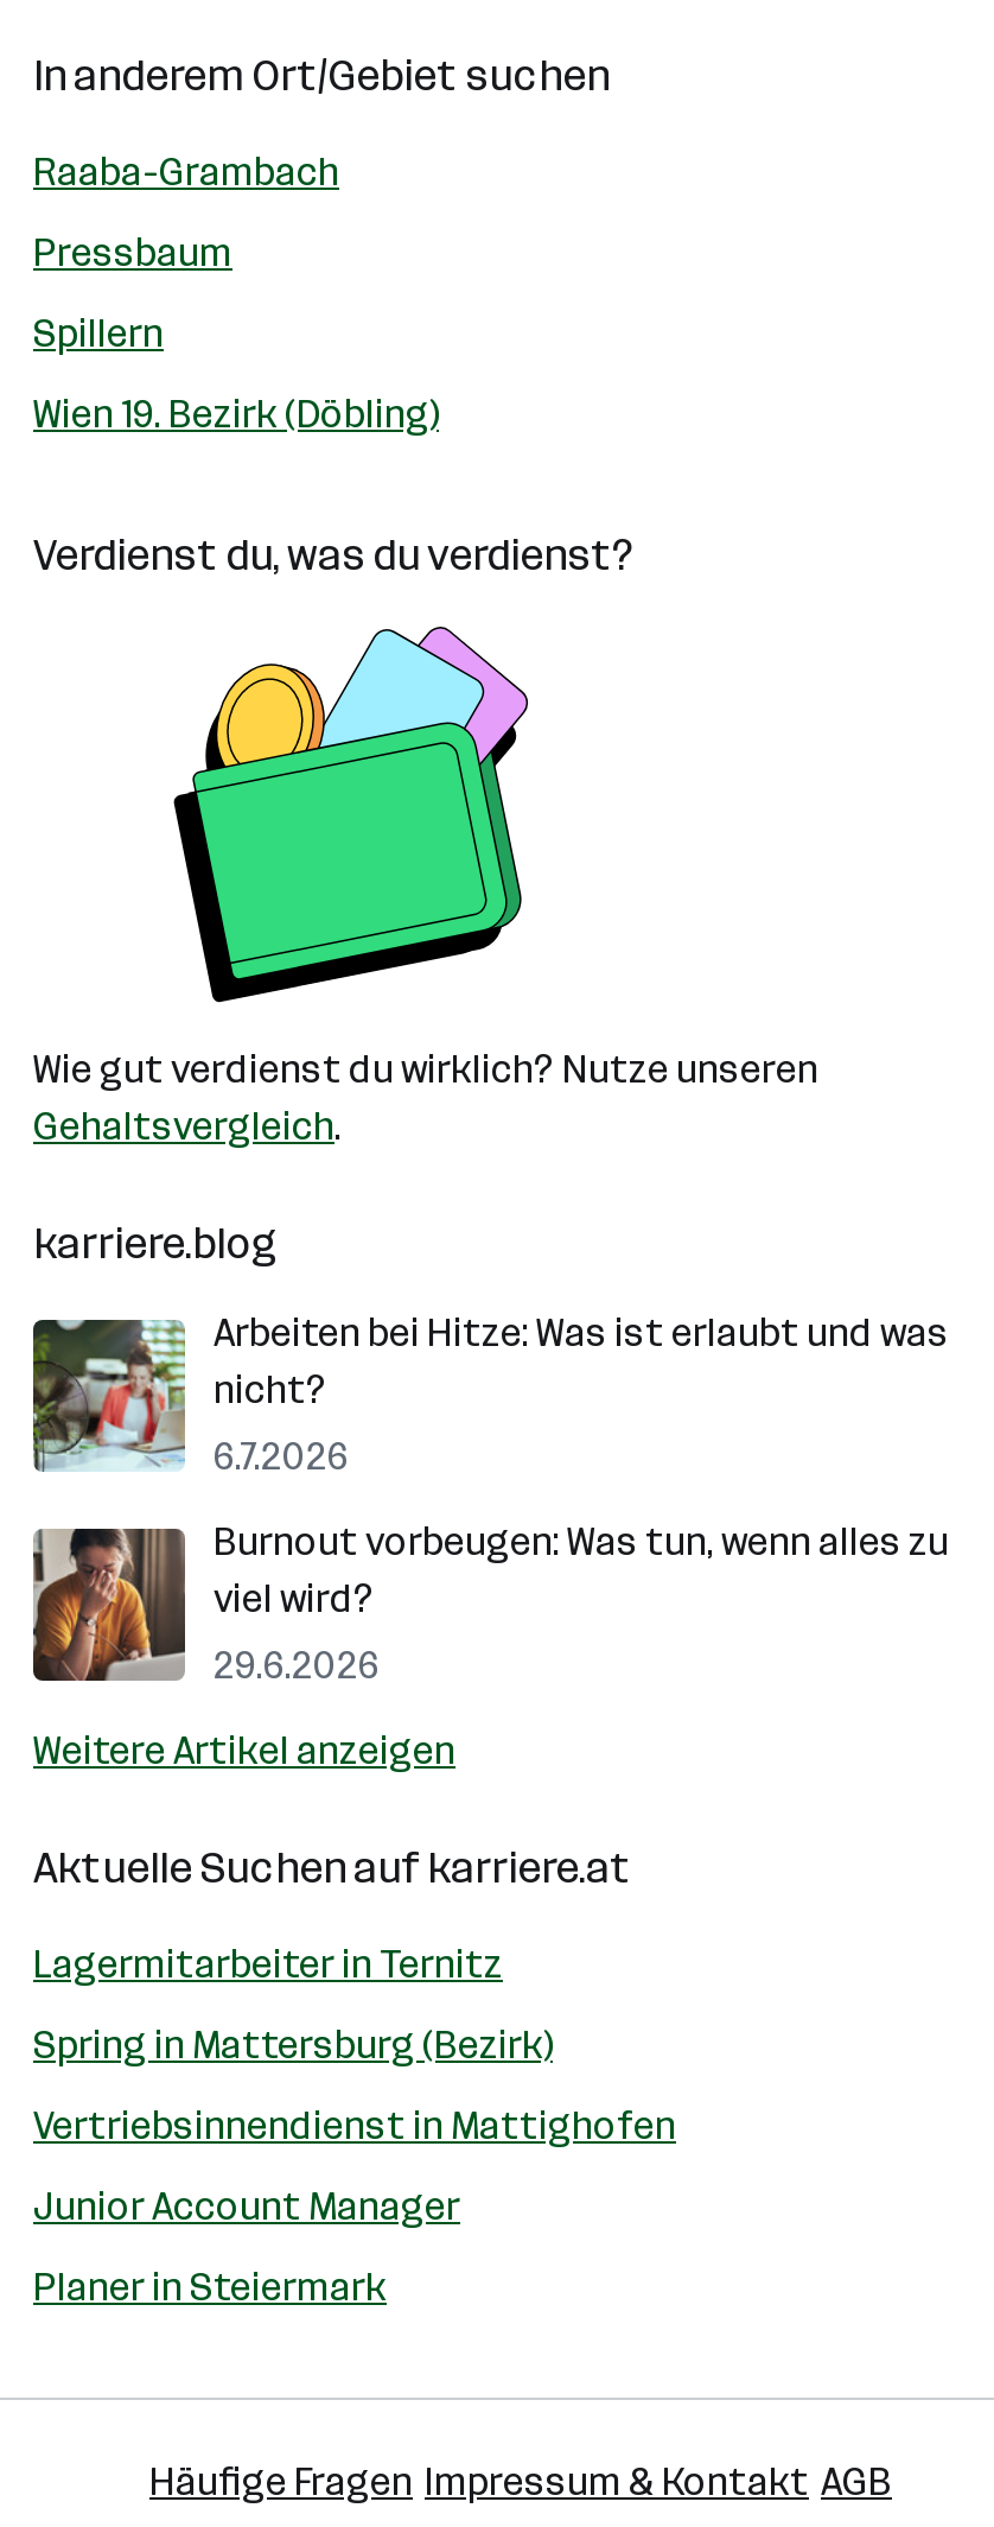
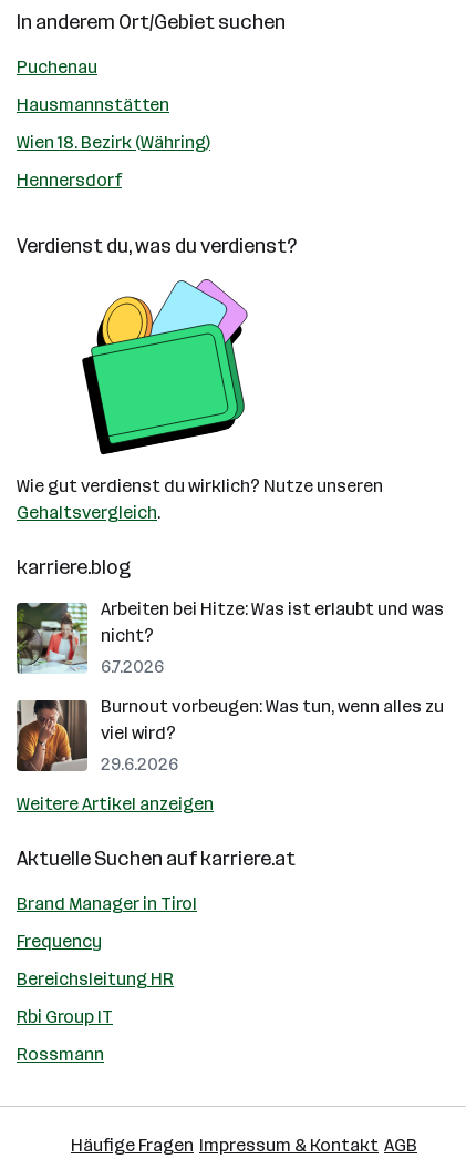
- Raaba-Grambach
+ Puchenau

- Pressbaum
+ Hausmannstätten

- Spillern
+ Wien 18. Bezirk (Währing)

- Wien 19. Bezirk (Döbling)
+ Hennersdorf

- Lagermitarbeiter in Ternitz
+ Brand Manager in Tirol

- Spring in Mattersburg (Bezirk)
+ Frequency

- Vertriebsinnendienst in Mattighofen
+ Bereichsleitung HR

- Junior Account Manager
+ Rbi Group IT

- Planer in Steiermark
+ Rossmann
